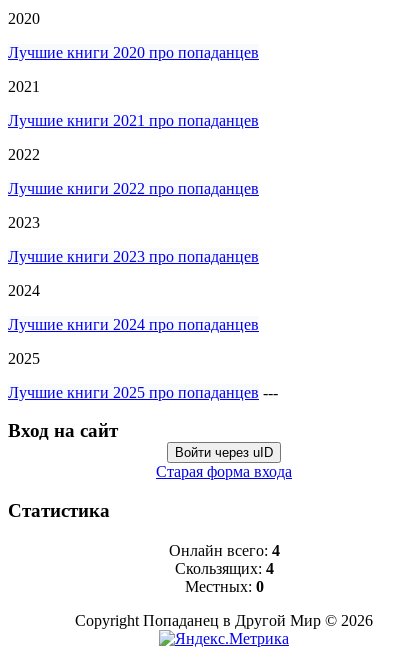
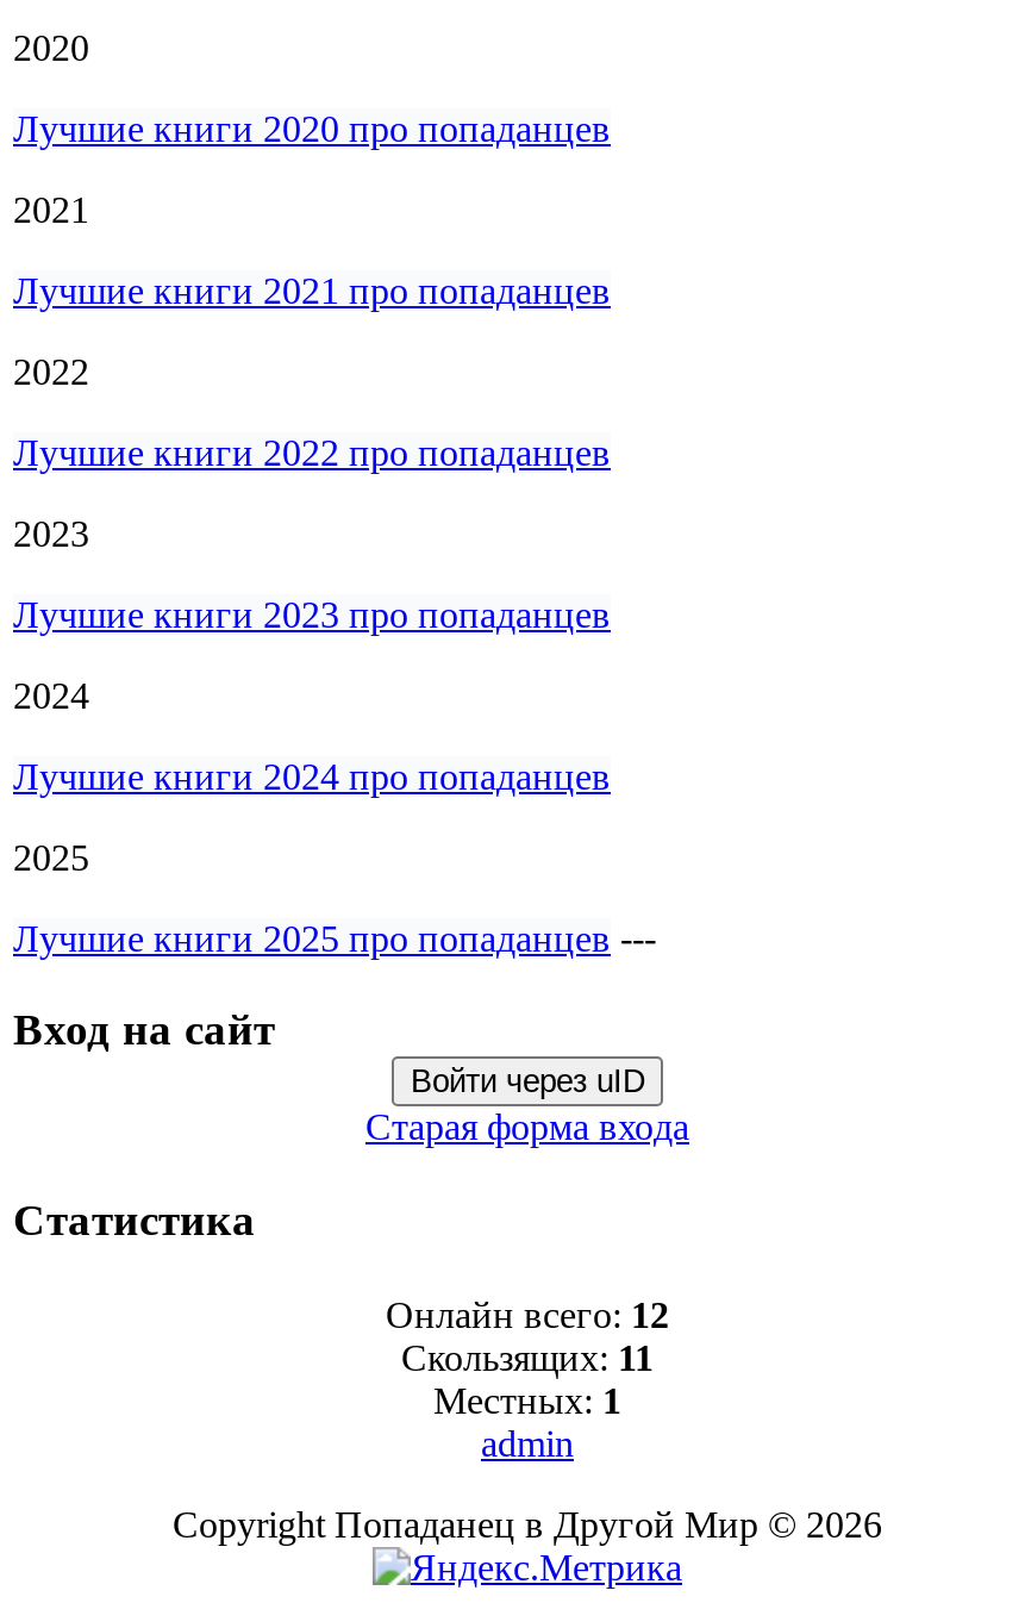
- Онлайн всего: 4
- Скользящих: 4
- Местных: 0
+ Онлайн всего: 12
+ Скользящих: 11
+ Местных: 1
+ admin
